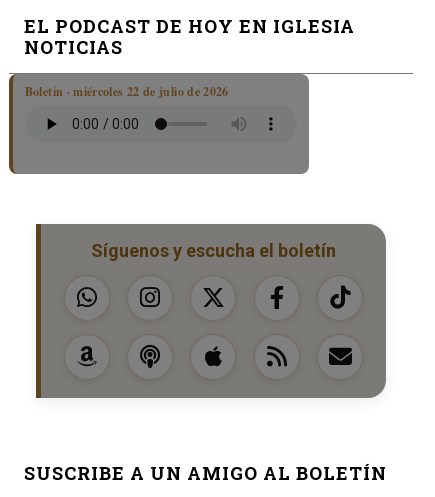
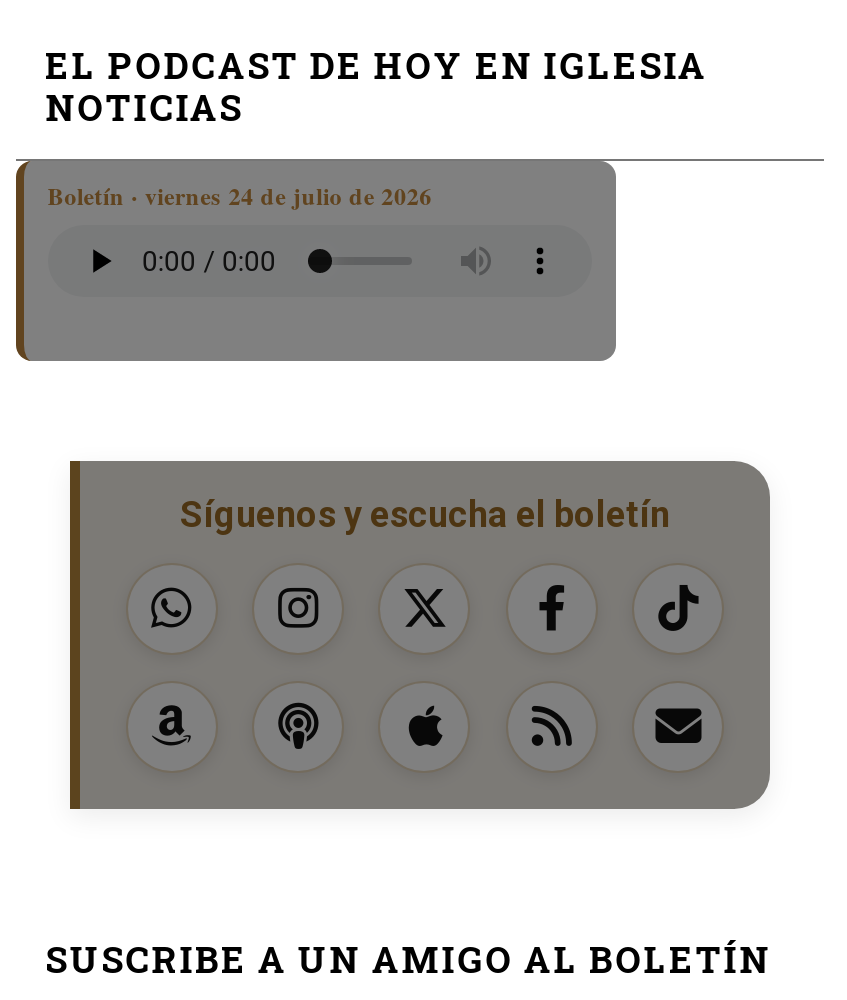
- Boletín · miércoles 22 de julio de 2026
+ Boletín · viernes 24 de julio de 2026
